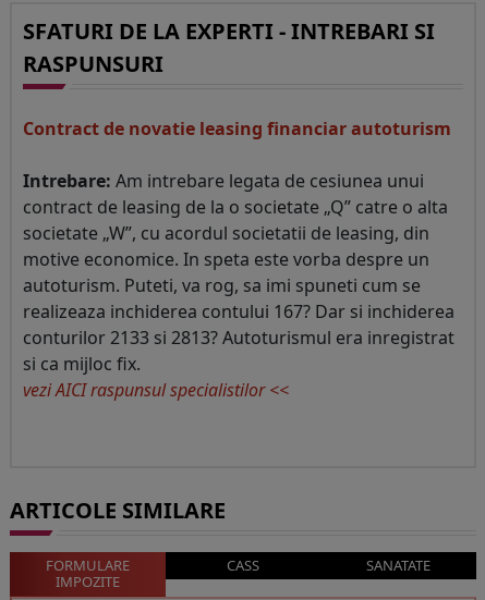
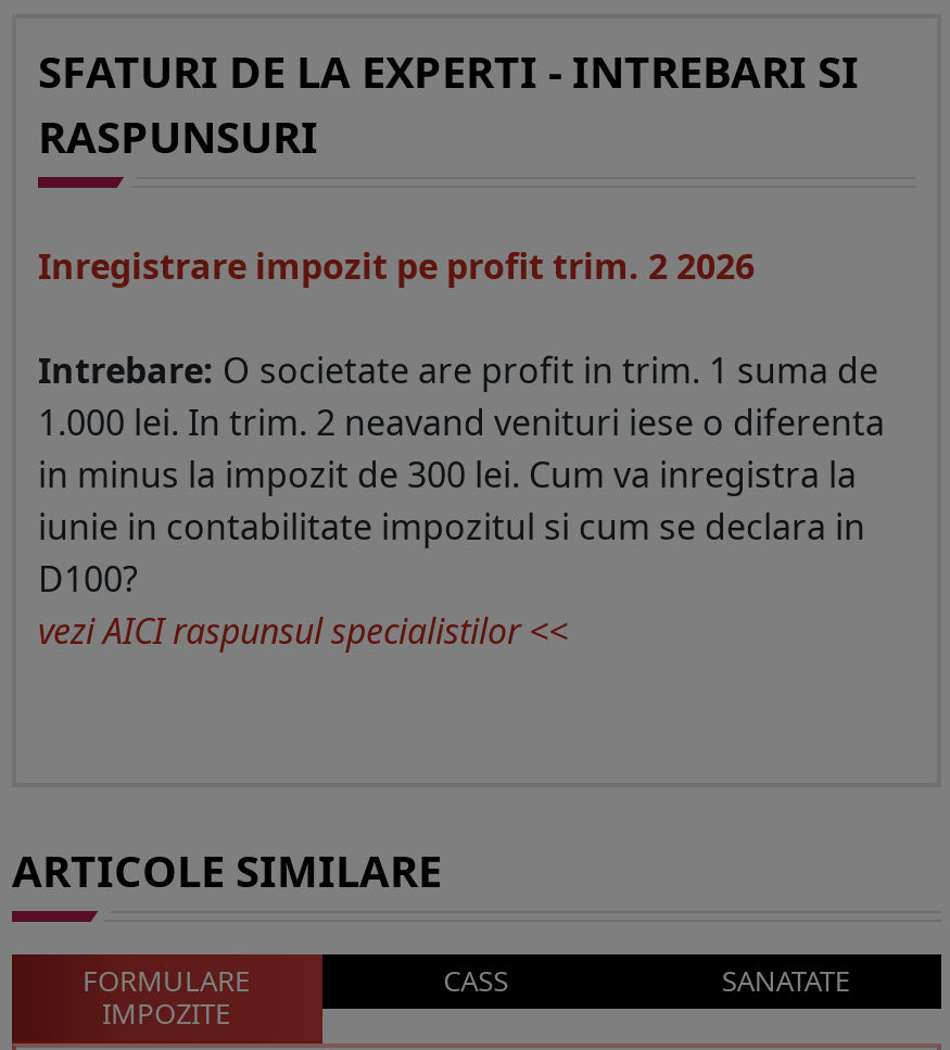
- Contract de novatie leasing financiar autoturism
+ Inregistrare impozit pe profit trim. 2 2026

- Intrebare: Am intrebare legata de cesiunea unui
- contract de leasing de la o societate „Q” catre o alta
- societate „W”, cu acordul societatii de leasing, din
- motive economice. In speta este vorba despre un
- autoturism. Puteti, va rog, sa imi spuneti cum se
- realizeaza inchiderea contului 167? Dar si inchiderea
- conturilor 2133 si 2813? Autoturismul era inregistrat
- si ca mijloc fix.
+ Intrebare: O societate are profit in trim. 1 suma de
+ 1.000 lei. In trim. 2 neavand venituri iese o diferenta
+ in minus la impozit de 300 lei. Cum va inregistra la
+ iunie in contabilitate impozitul si cum se declara in
+ D100?
